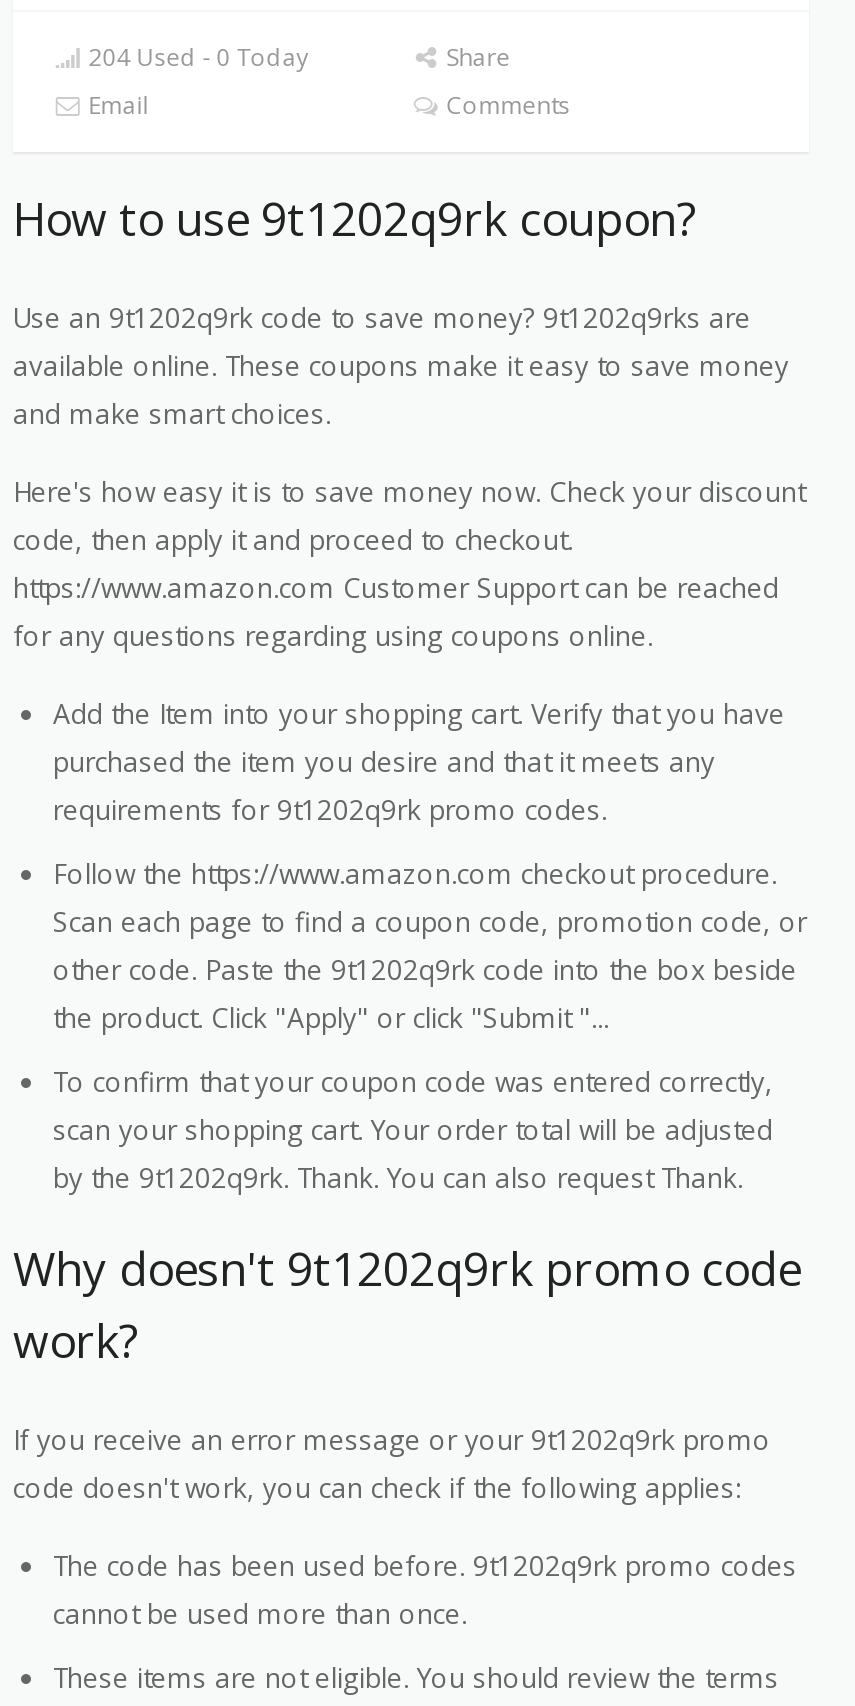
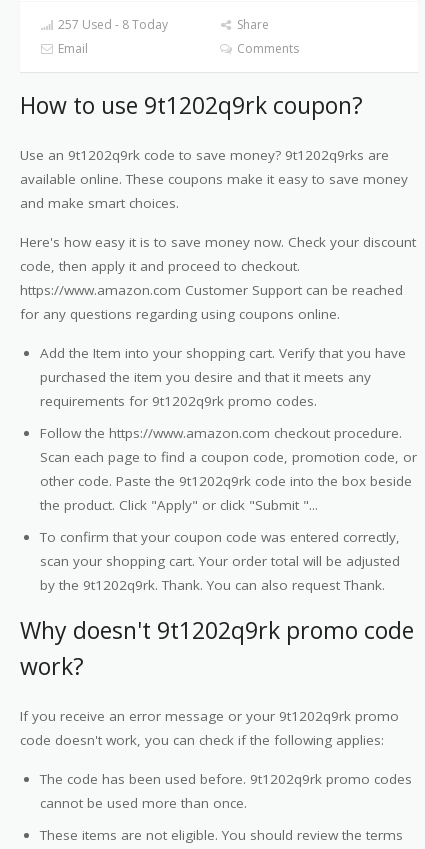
- 204 Used - 0 Today
+ 257 Used - 8 Today
